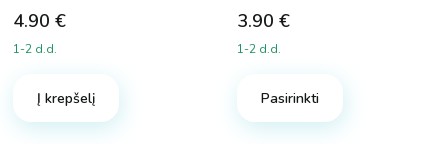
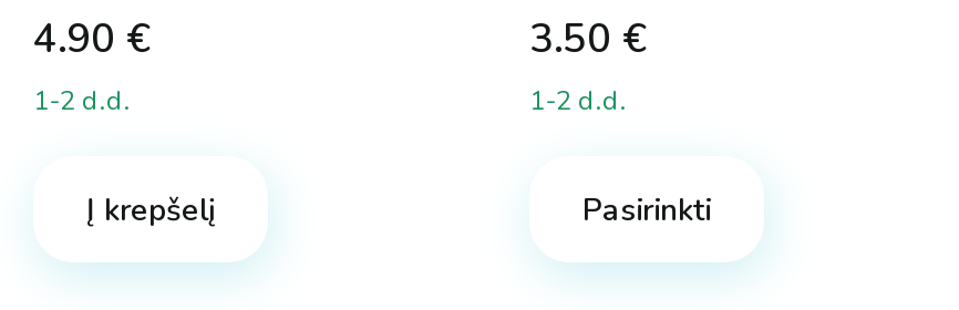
- 3.90 €
+ 3.50 €
